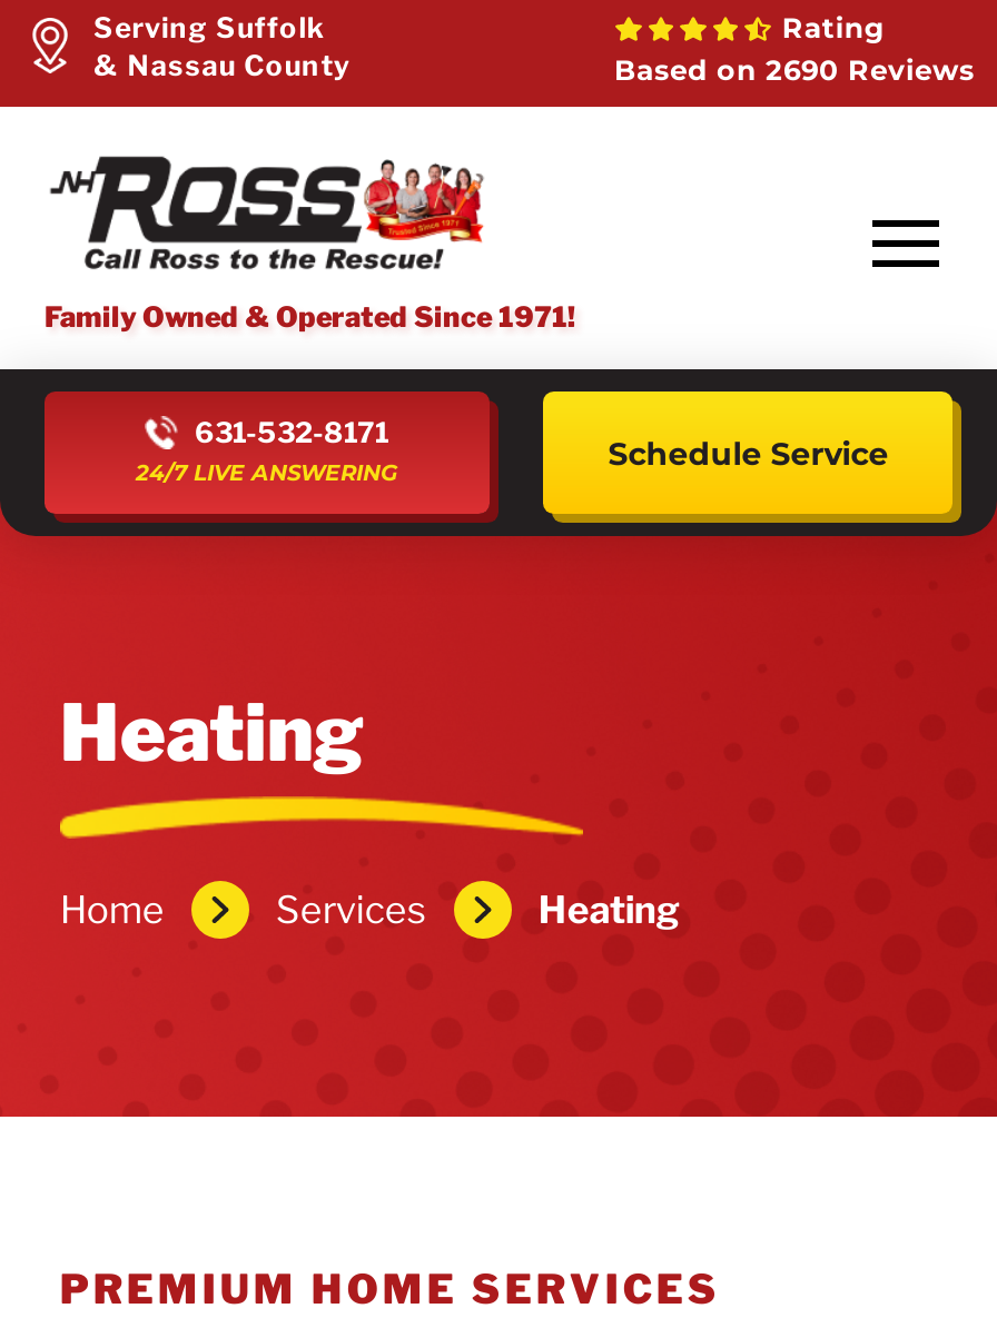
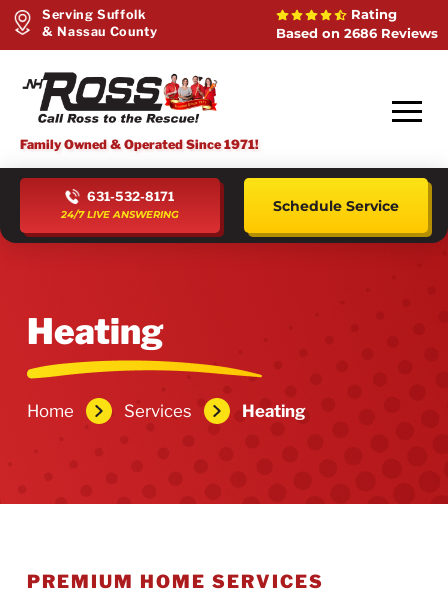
- Based on 2690 Reviews
+ Based on 2686 Reviews
